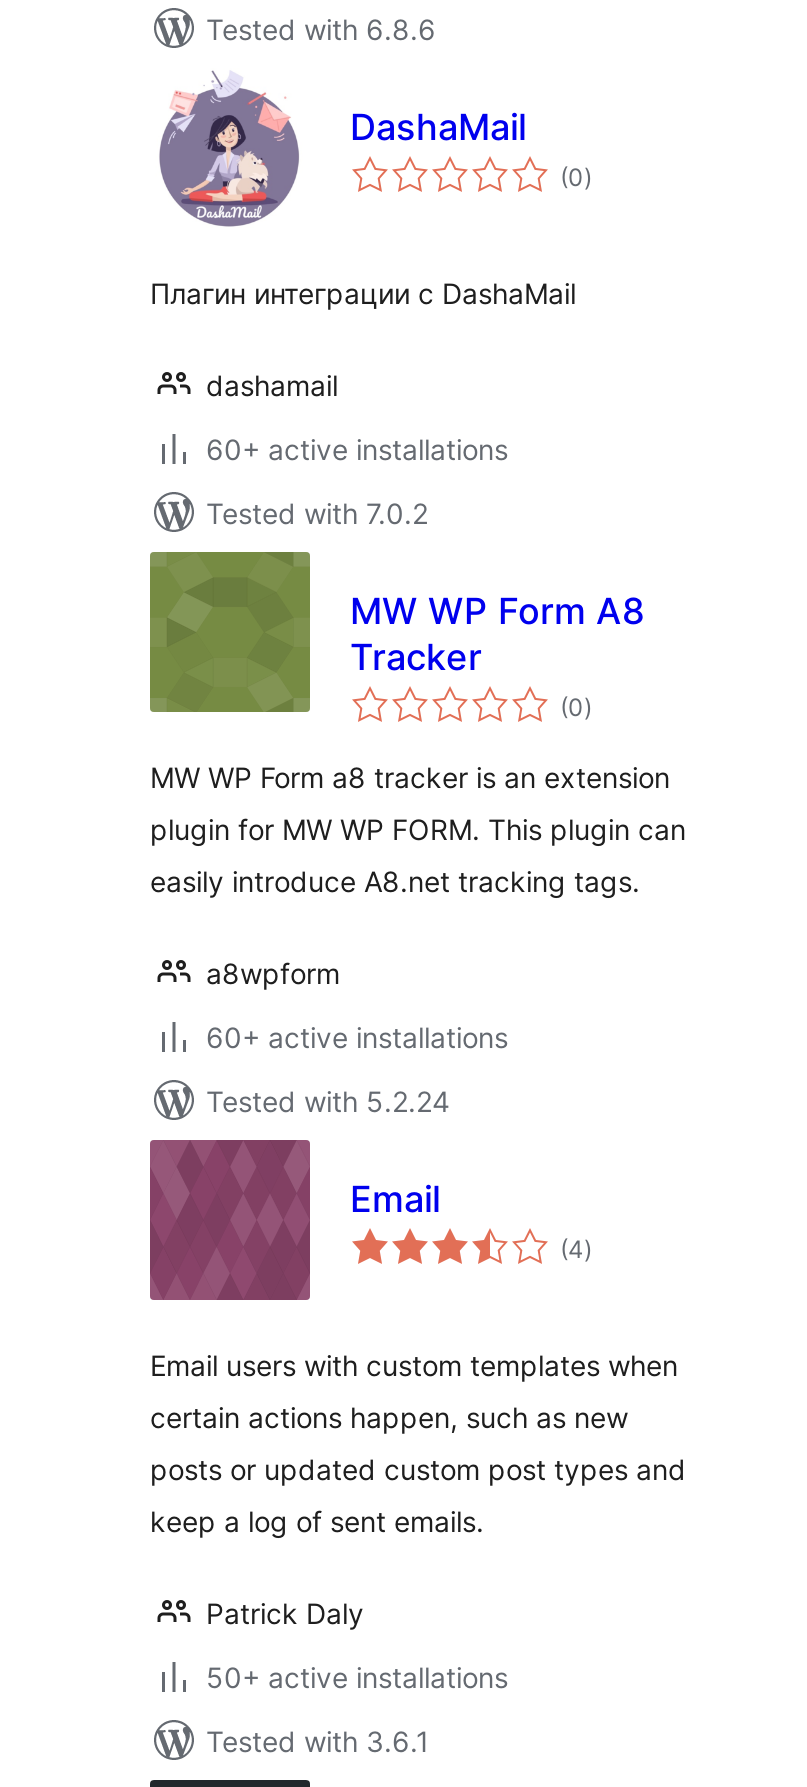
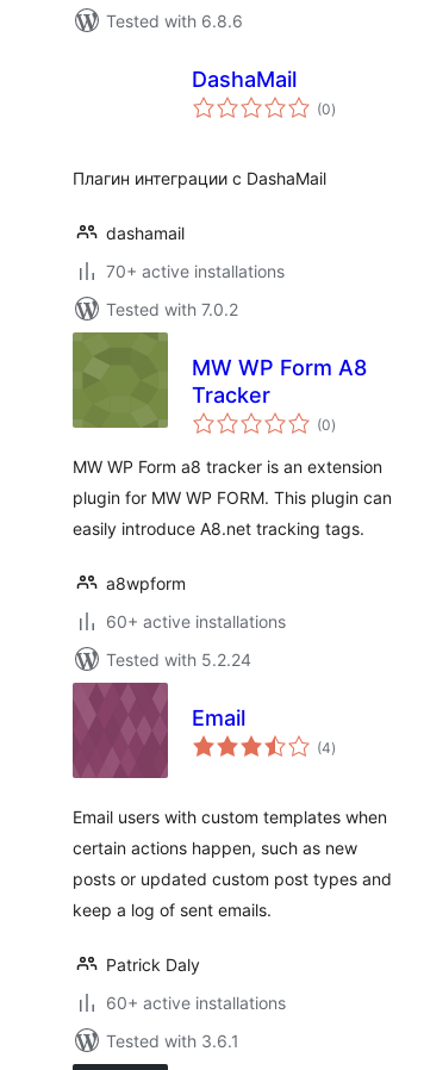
- [image]

- 60+ active installations
+ 70+ active installations

- 50+ active installations
+ 60+ active installations
